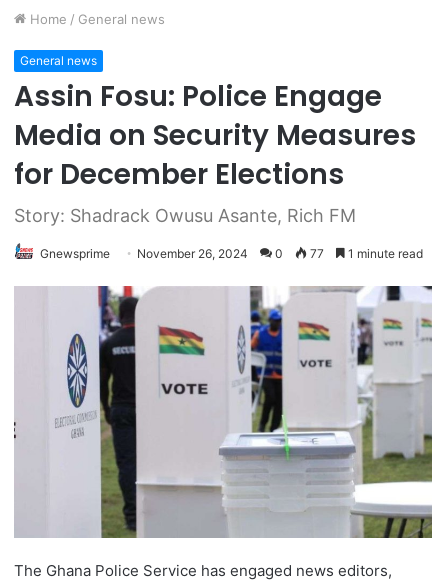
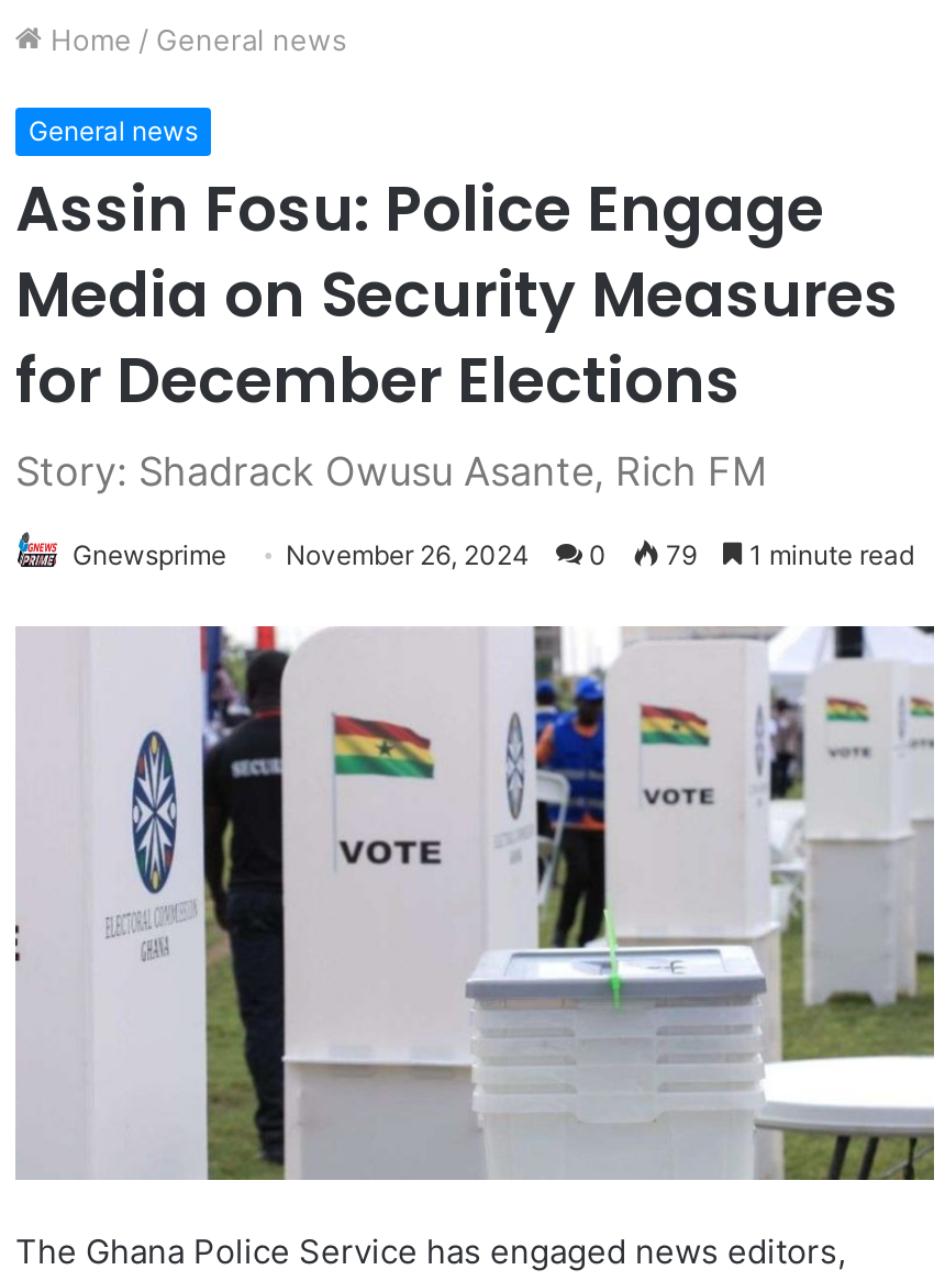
- Gnewsprime November 26, 2024 0 77 1 minute read
+ Gnewsprime November 26, 2024 0 79 1 minute read
